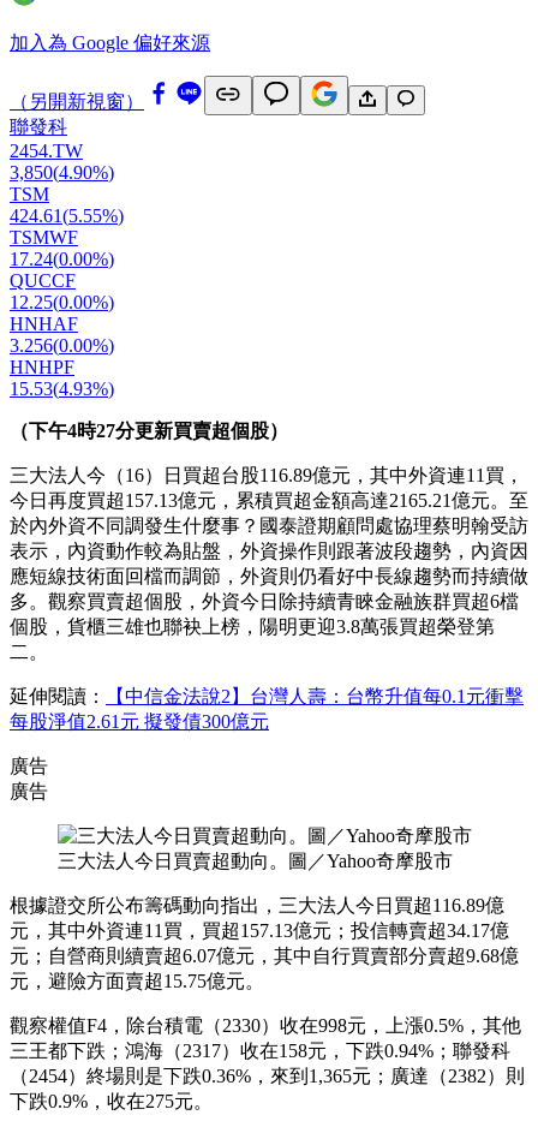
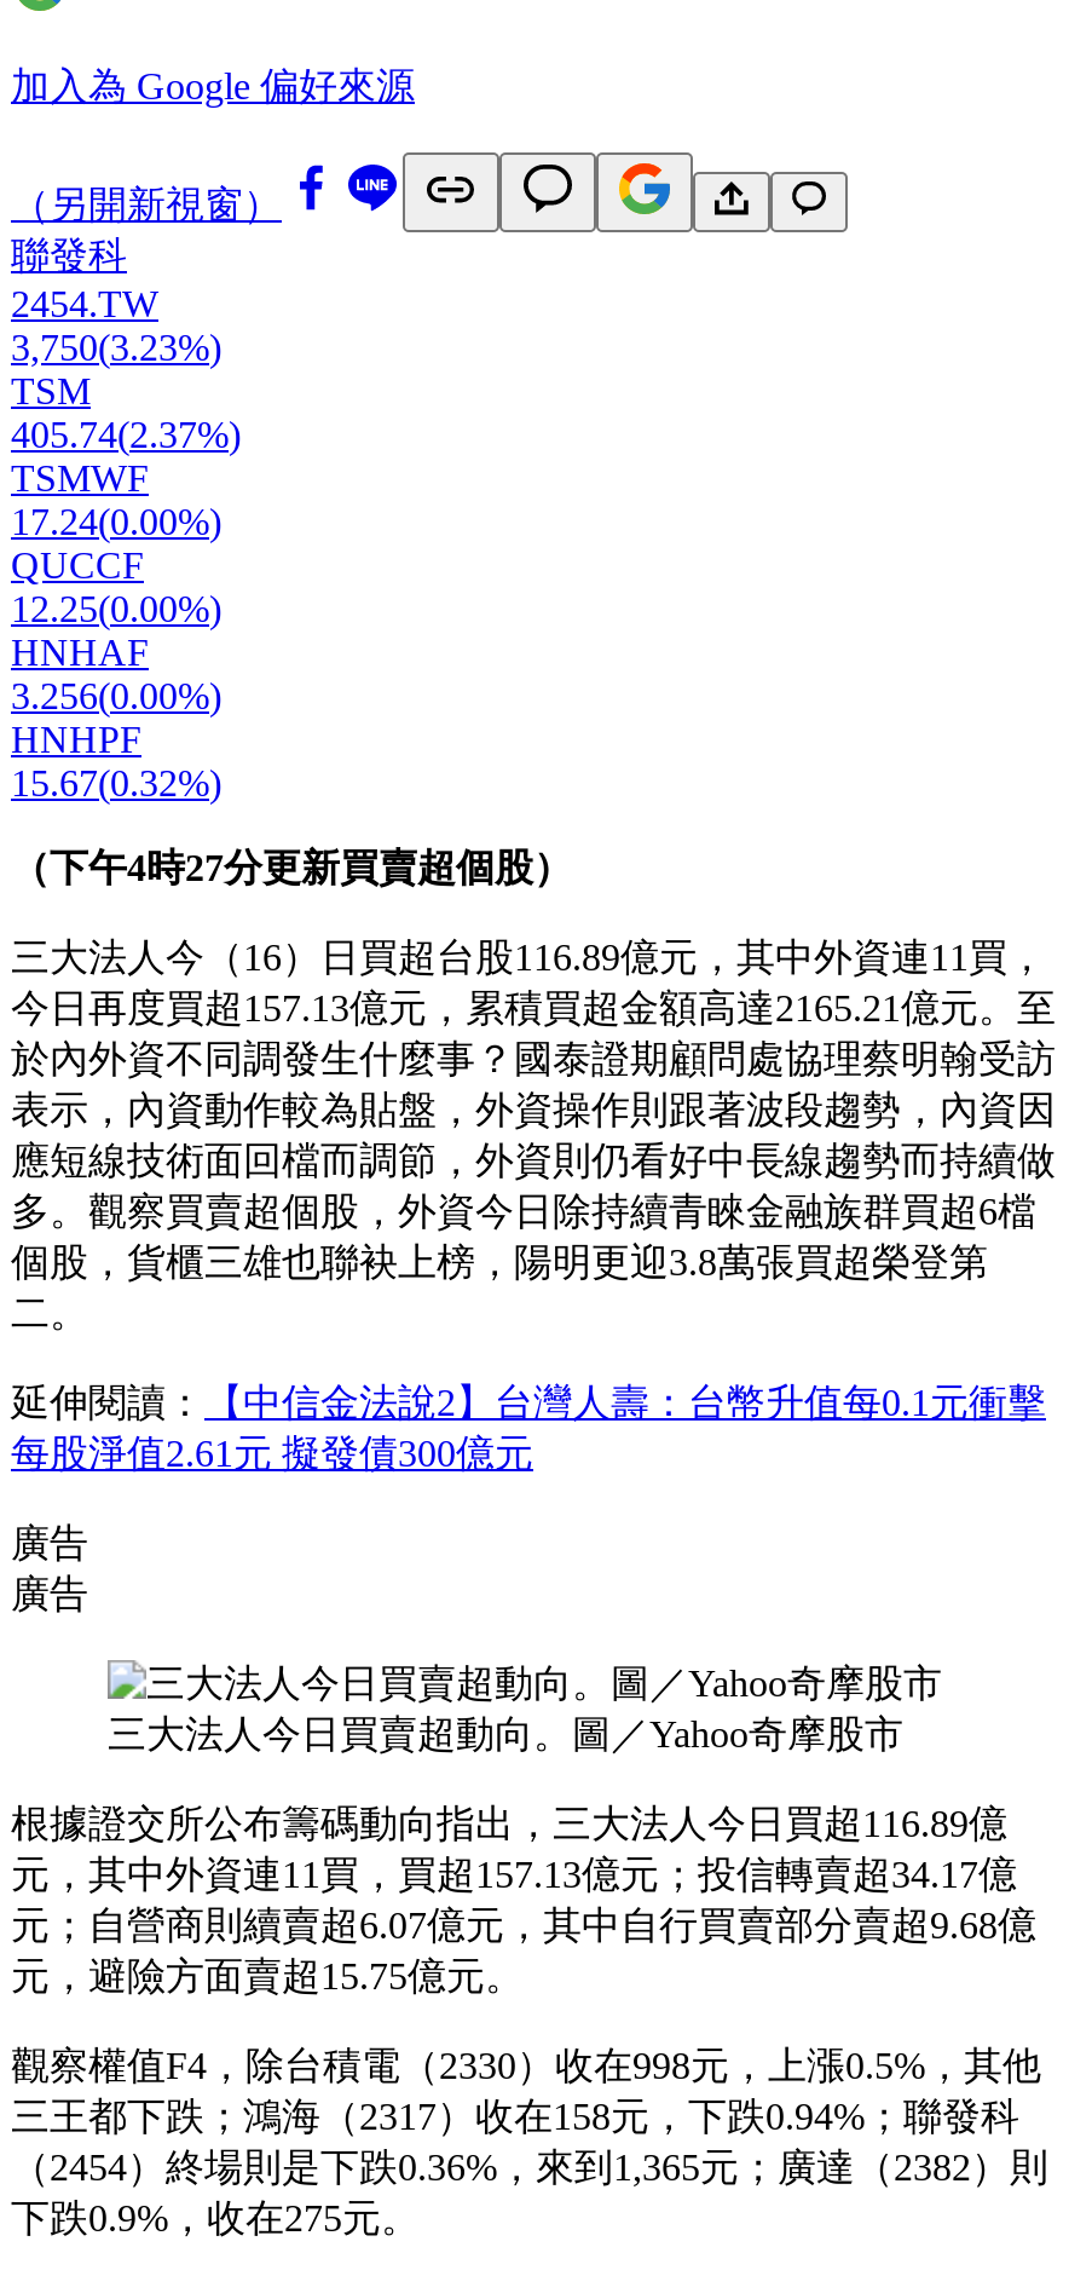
- 3,850(4.90%)
+ 3,750(3.23%)

- 424.61(5.55%)
+ 405.74(2.37%)

- 15.53(4.93%)
+ 15.67(0.32%)
